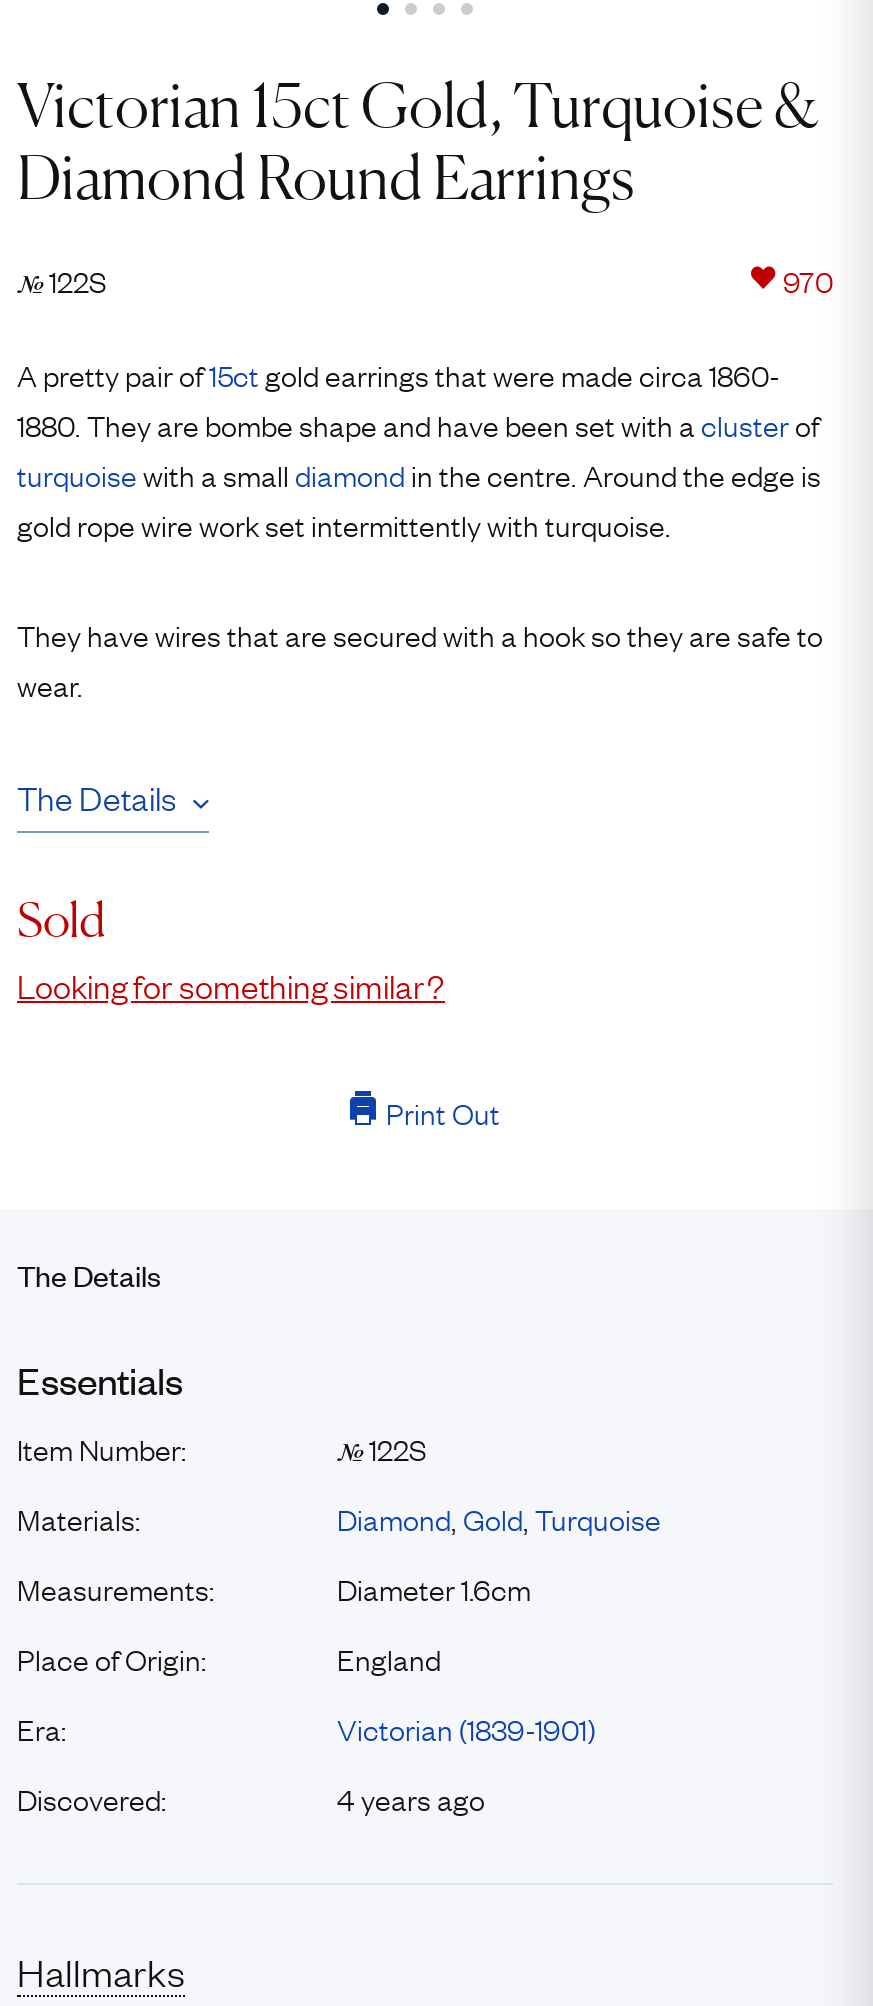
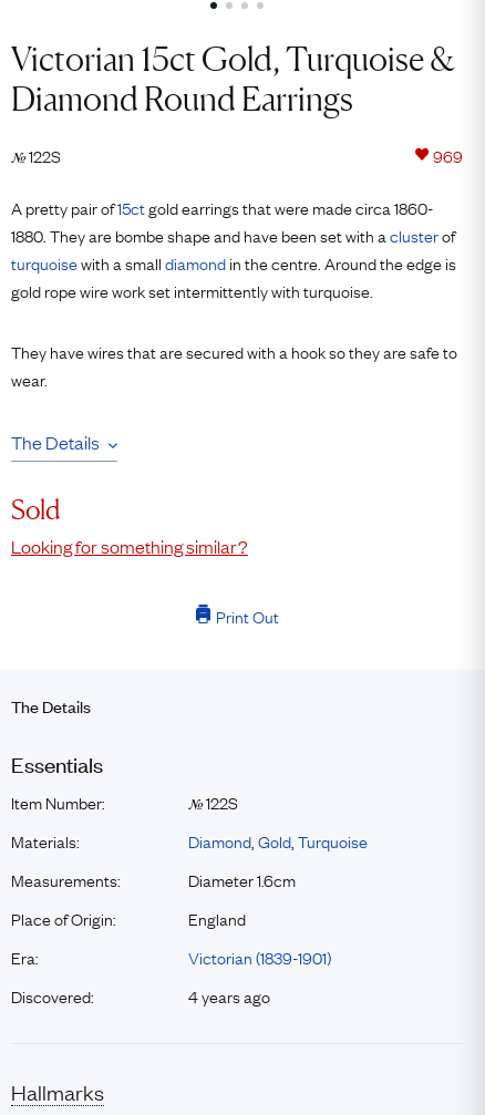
- 970
+ 969
